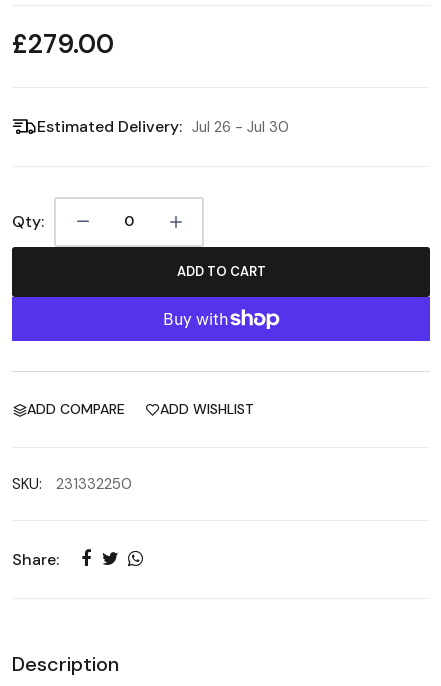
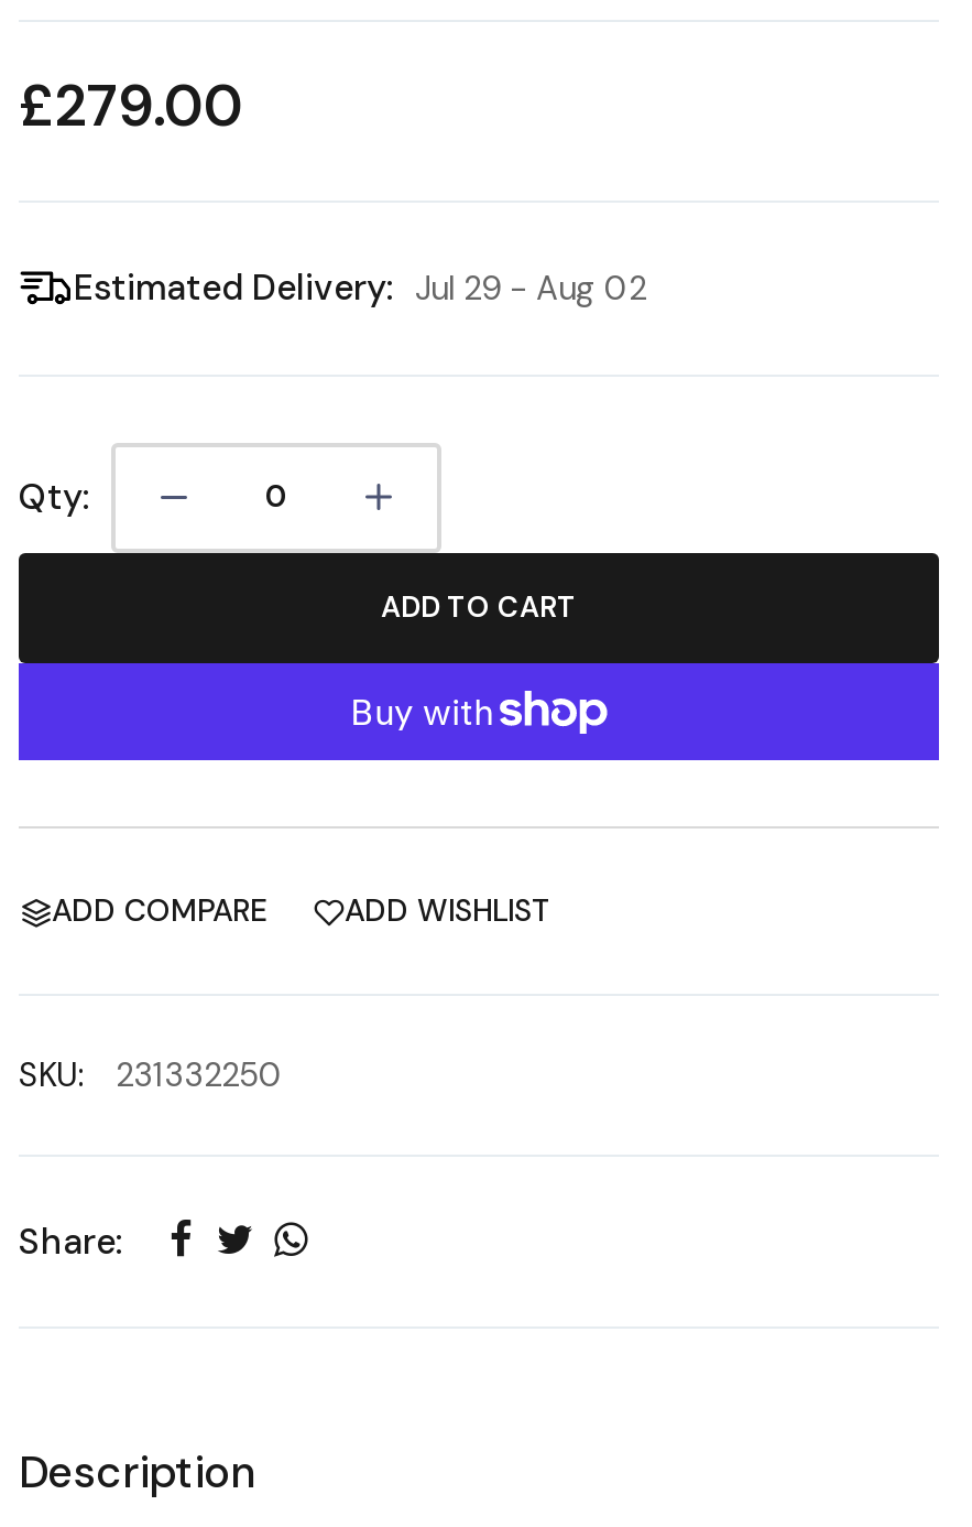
- Estimated Delivery: Jul 26 - Jul 30
+ Estimated Delivery: Jul 29 - Aug 02
